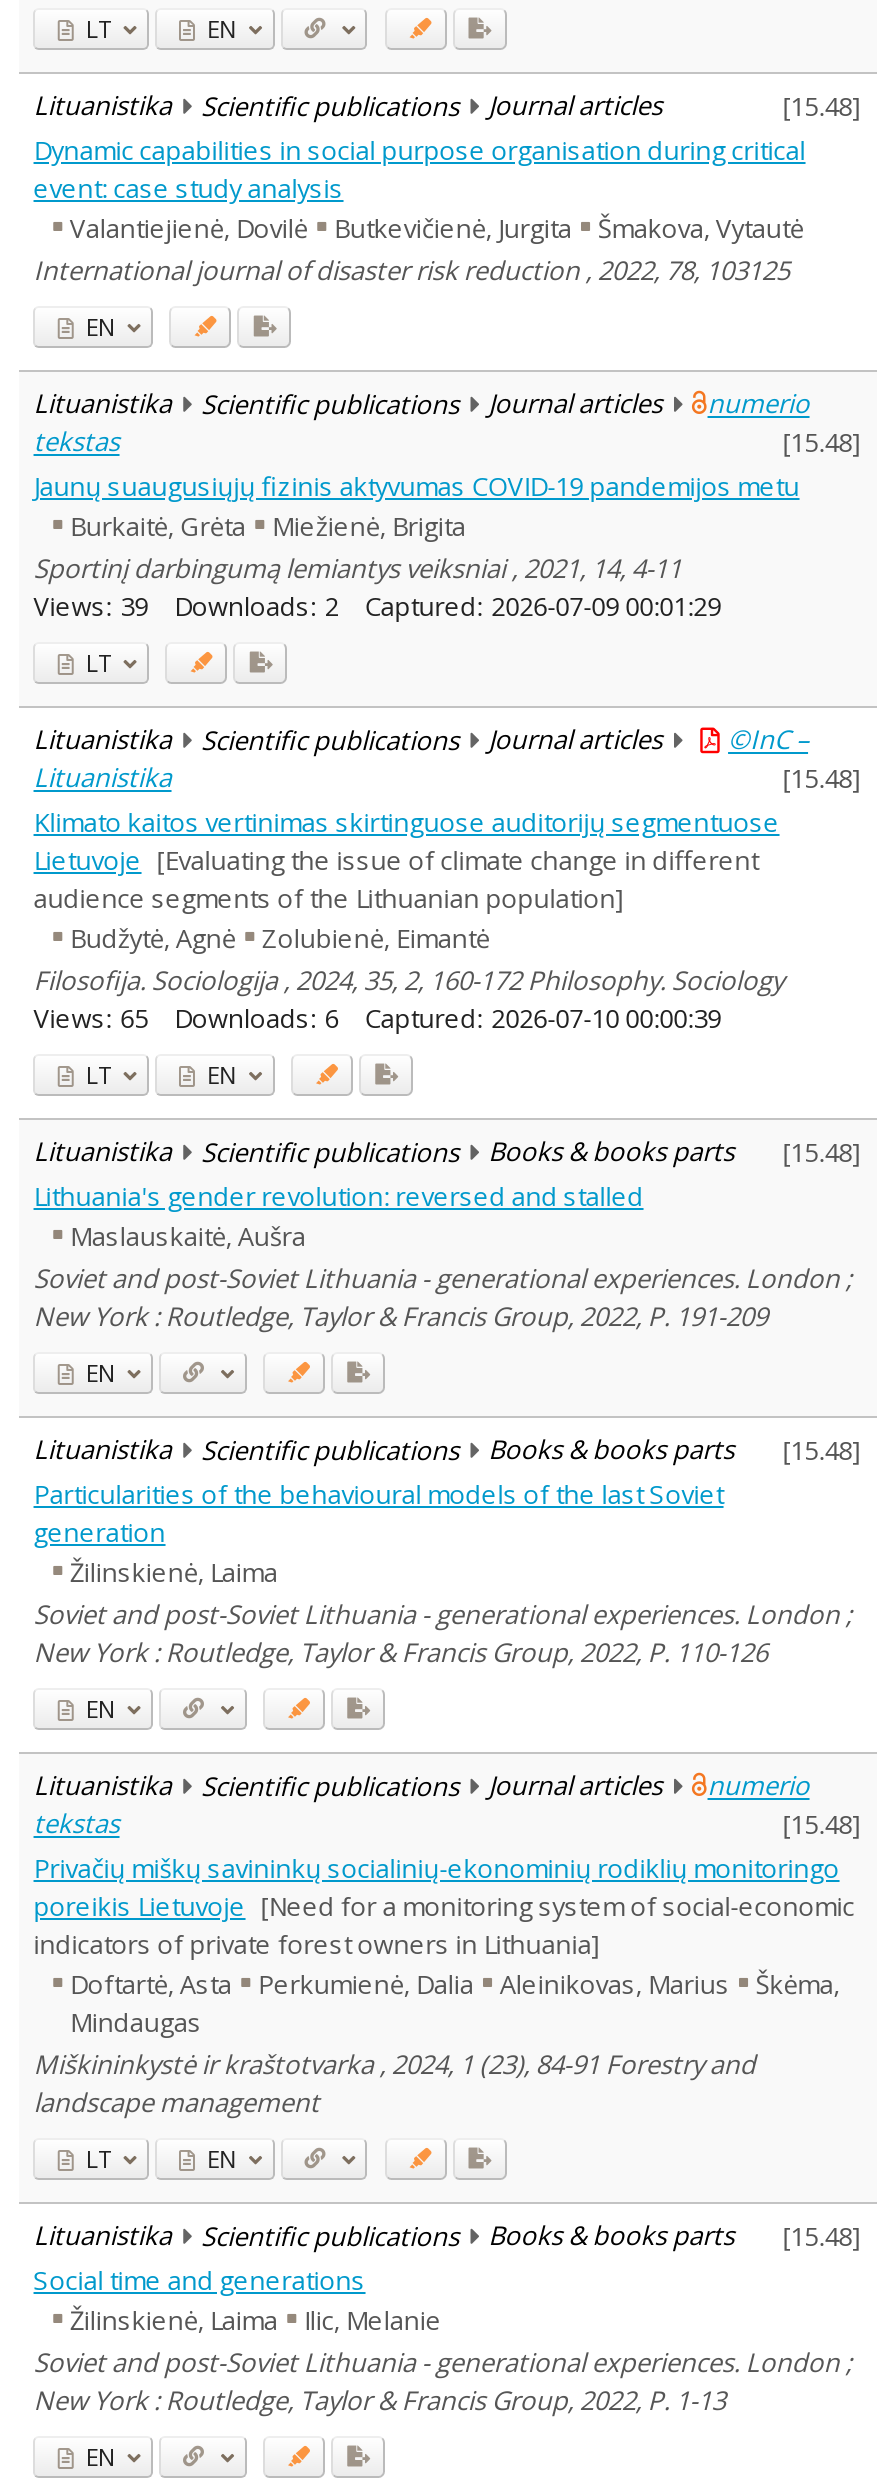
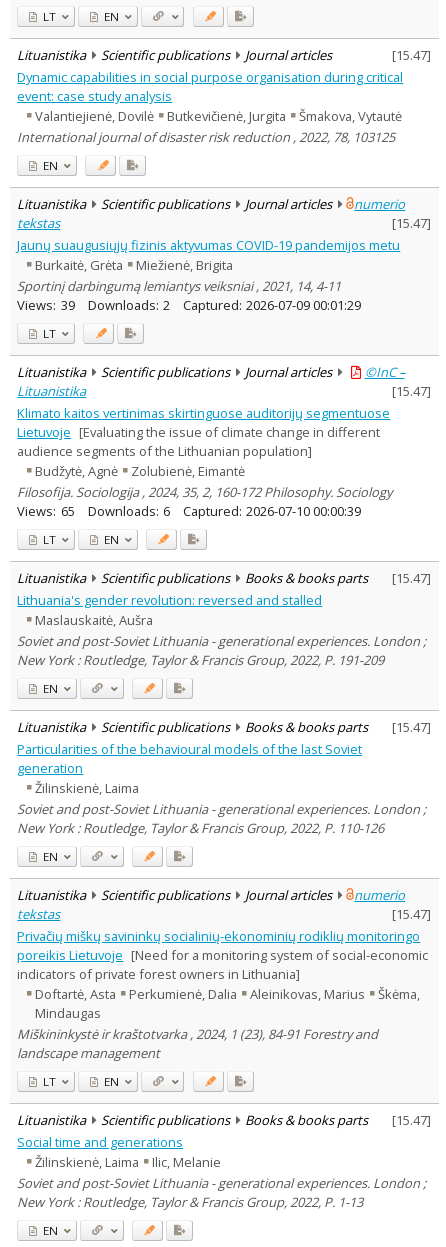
- [15.48]
+ [15.47]

- [15.48]
+ [15.47]

- [15.48]
+ [15.47]

- Lituanistika Scientific publications Books & books parts [15.48]
+ Lituanistika Scientific publications Books & books parts [15.47]

- Lituanistika Scientific publications Books & books parts [15.48]
+ Lituanistika Scientific publications Books & books parts [15.47]

- [15.48]
+ [15.47]

- Lituanistika Scientific publications Books & books parts [15.48]
+ Lituanistika Scientific publications Books & books parts [15.47]
